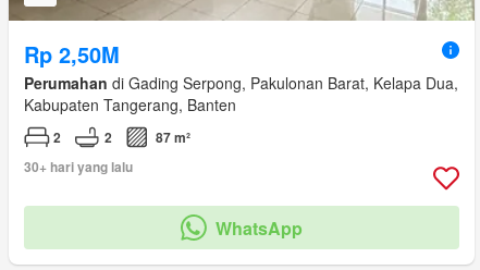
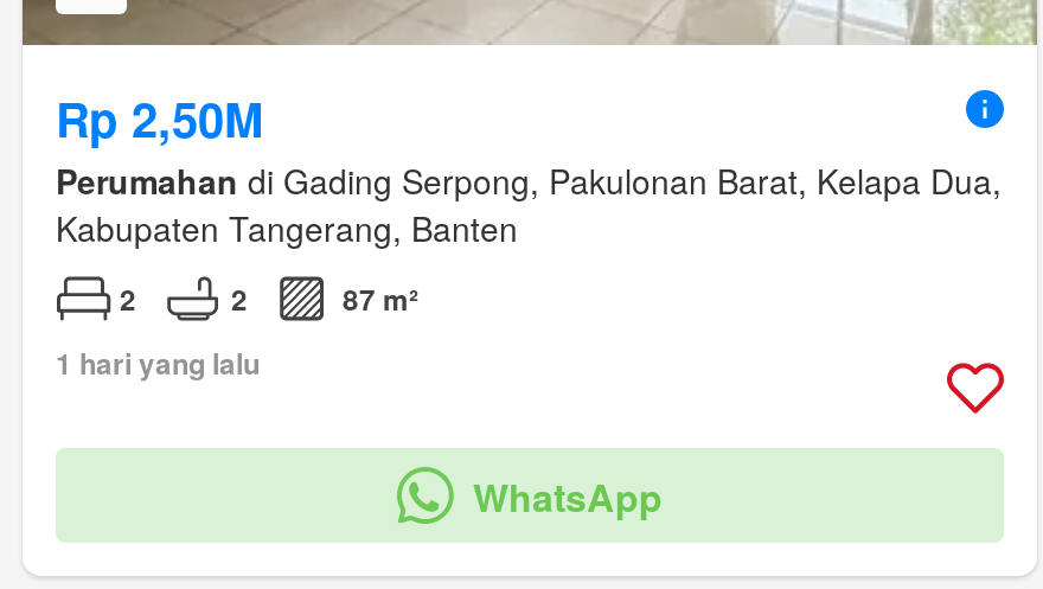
- 30+ hari yang lalu
+ 1 hari yang lalu
